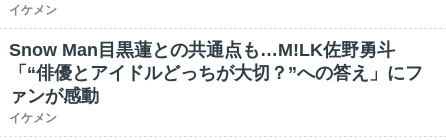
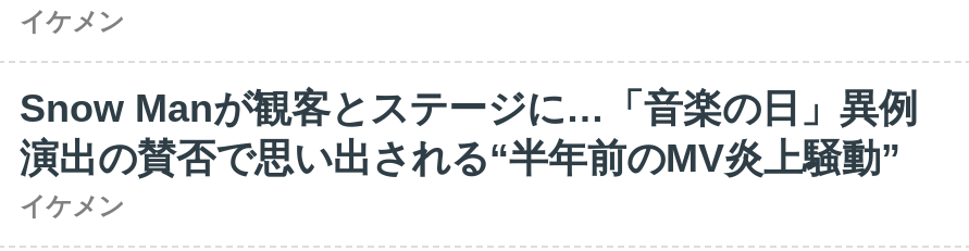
- Snow Man目黒蓮との共通点も…M!LK佐野勇斗
- 「“俳優とアイドルどっちが大切？”への答え」にフ
- ァンが感動
+ Snow Manが観客とステージに…「音楽の日」異例
+ 演出の賛否で思い出される“半年前のMV炎上騒動”
